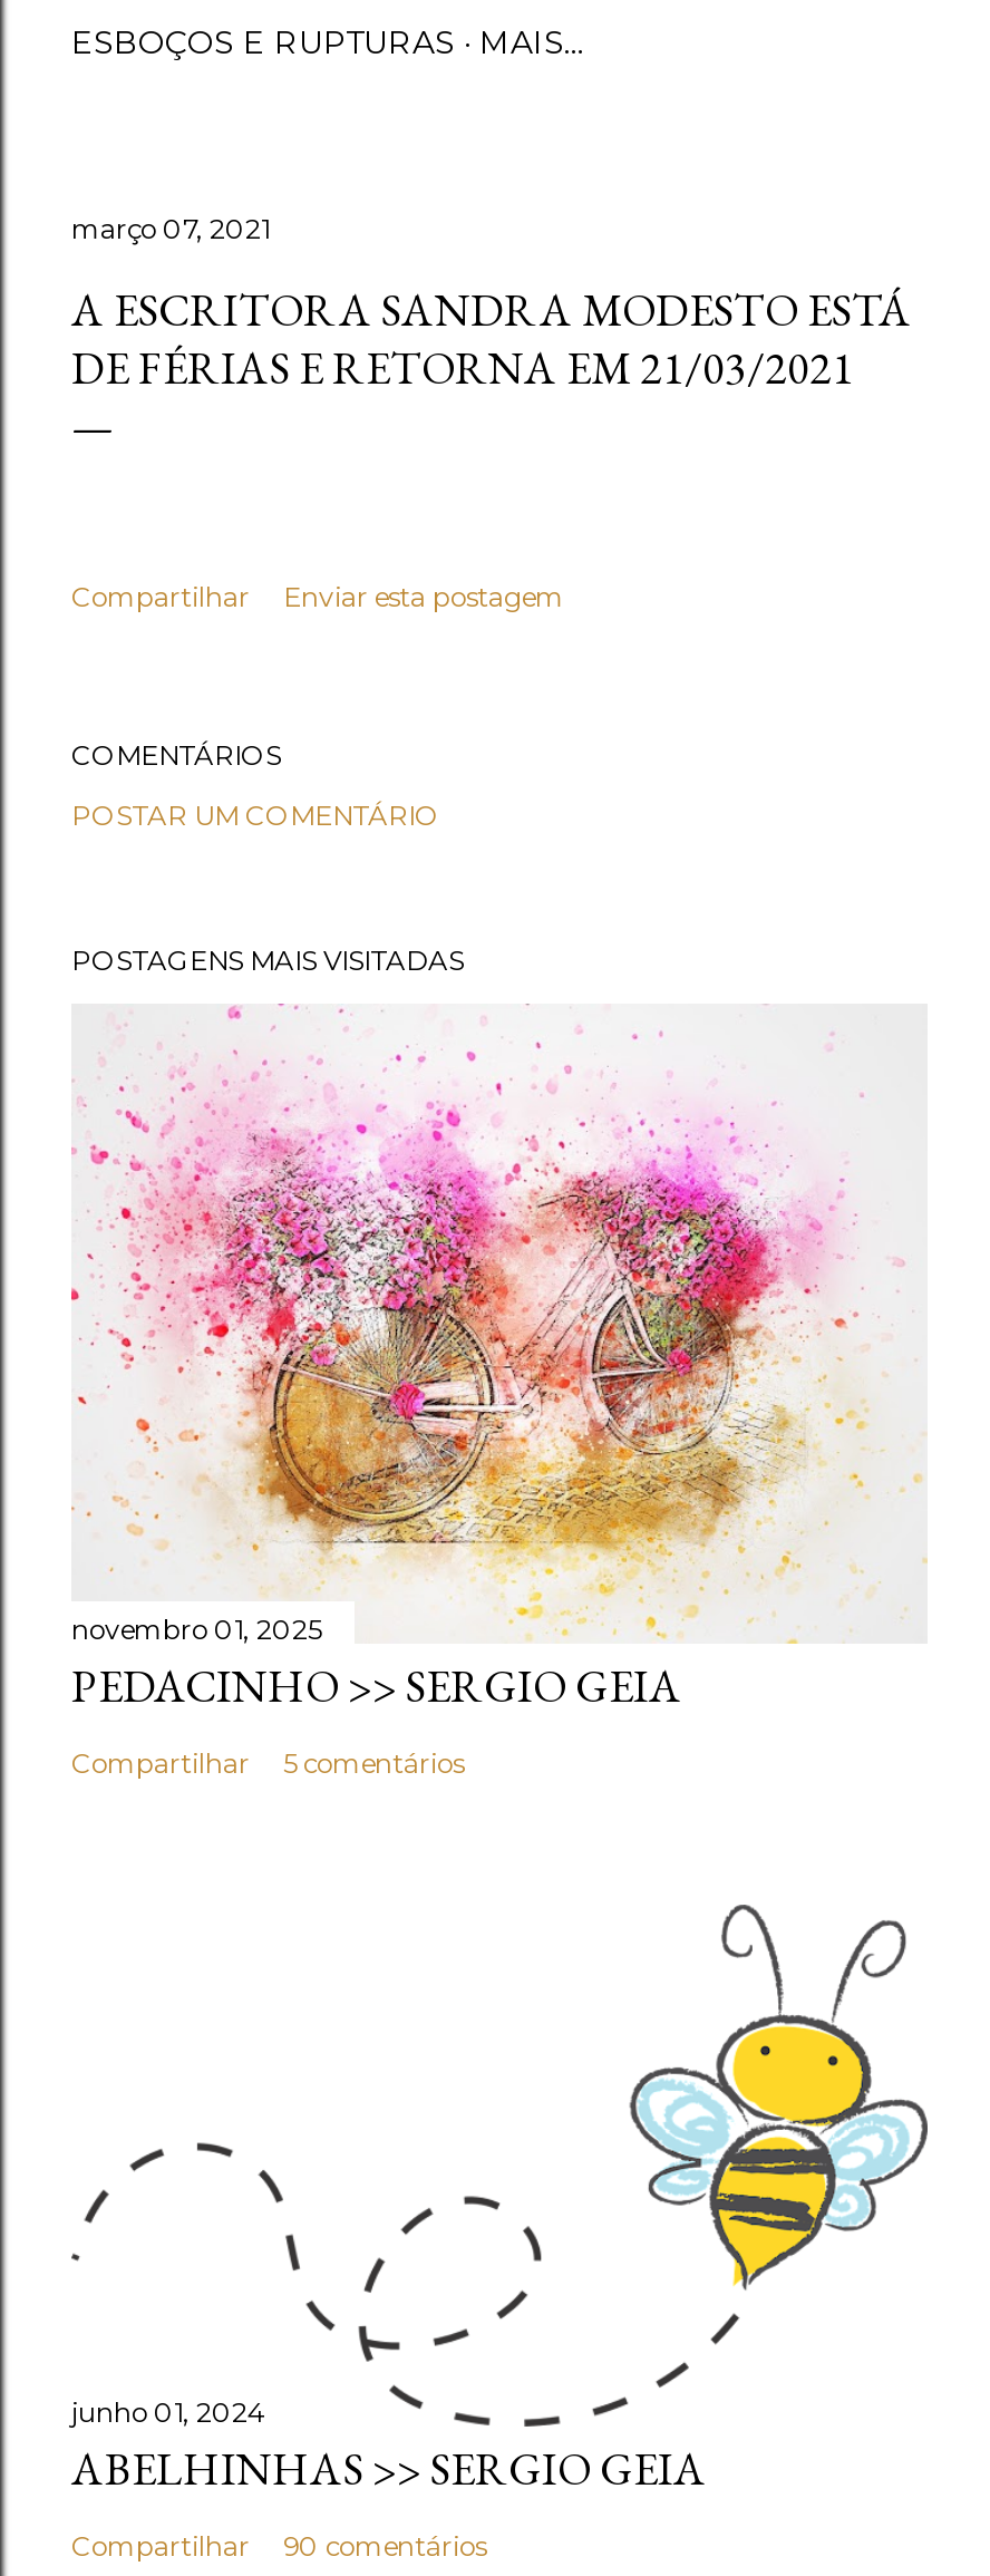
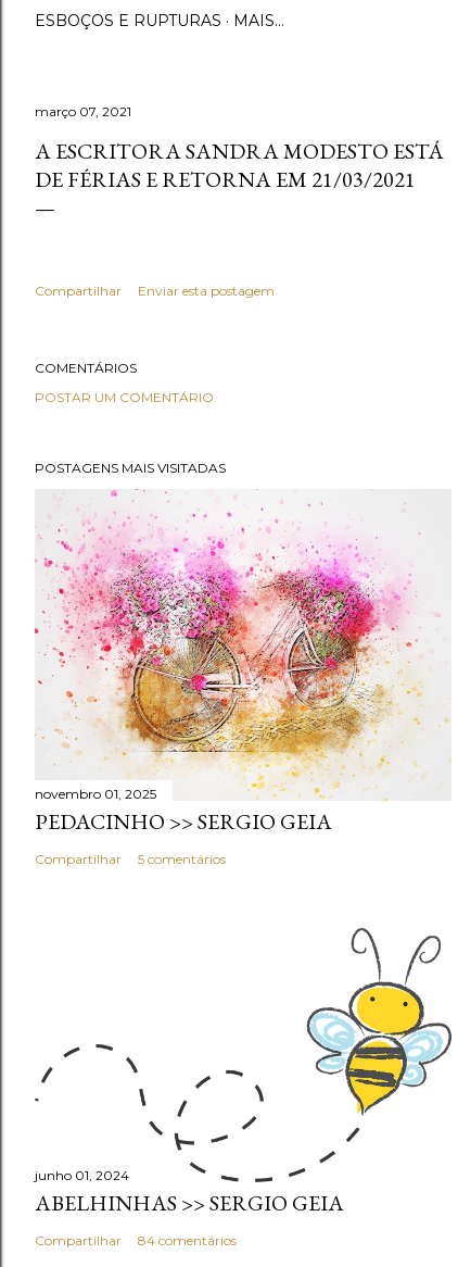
- Compartilhar 90 comentários
+ Compartilhar 84 comentários
